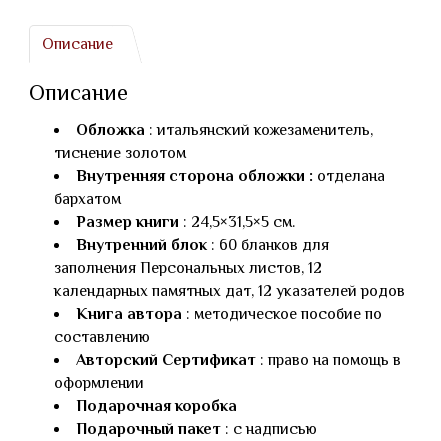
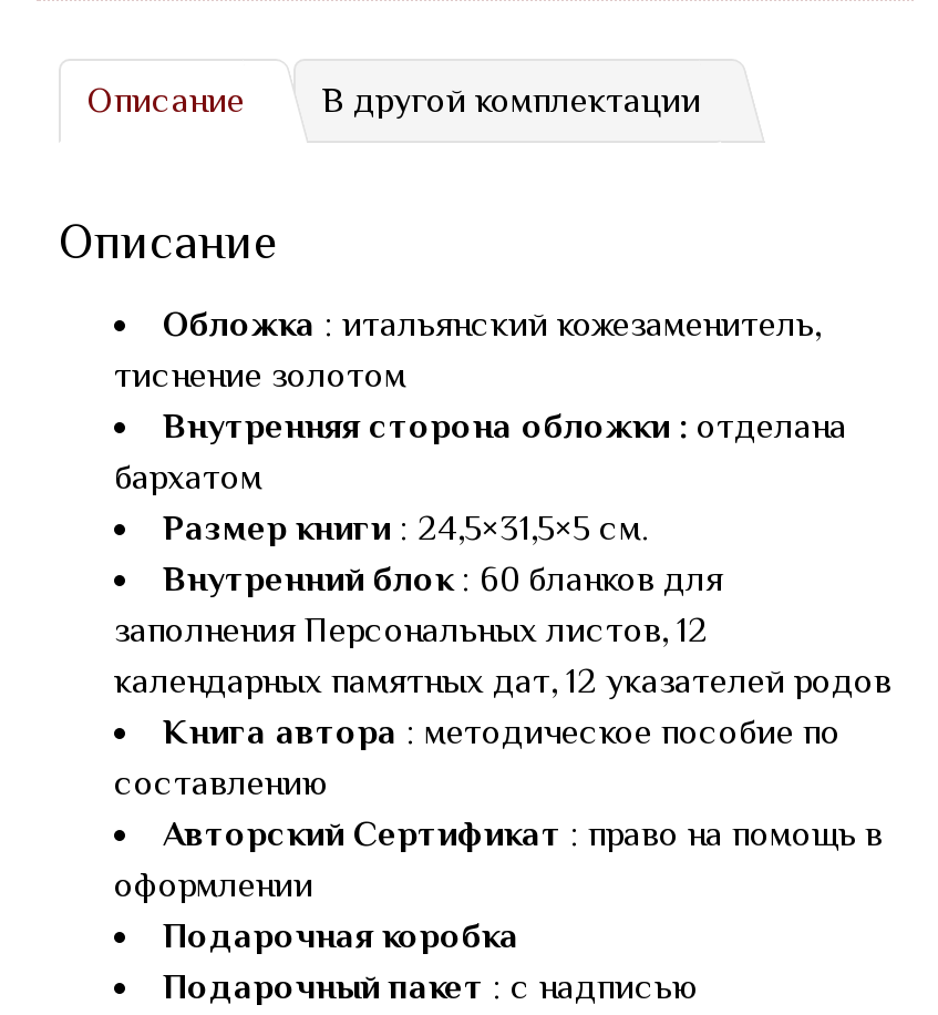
+ В другой комплектации
